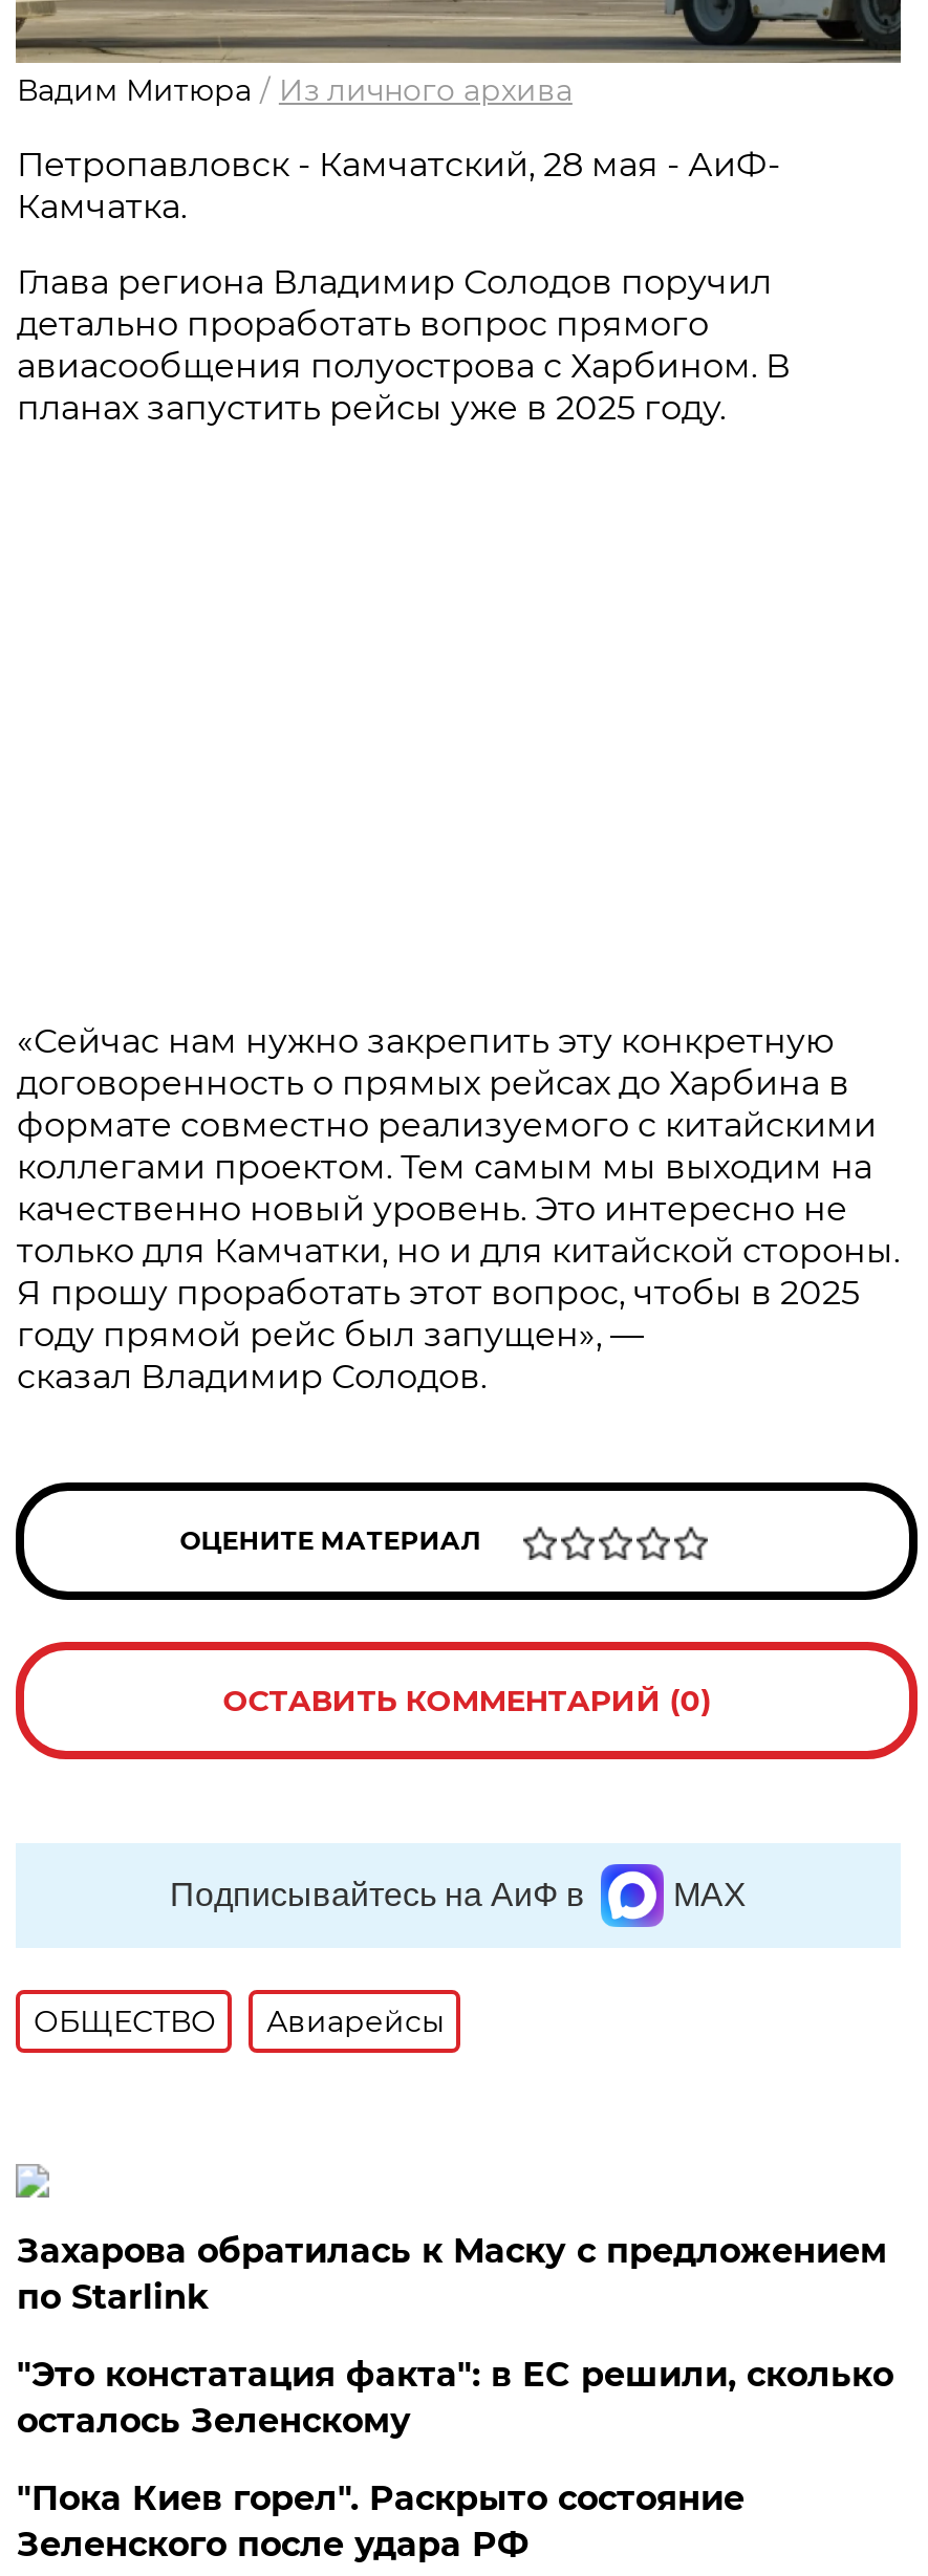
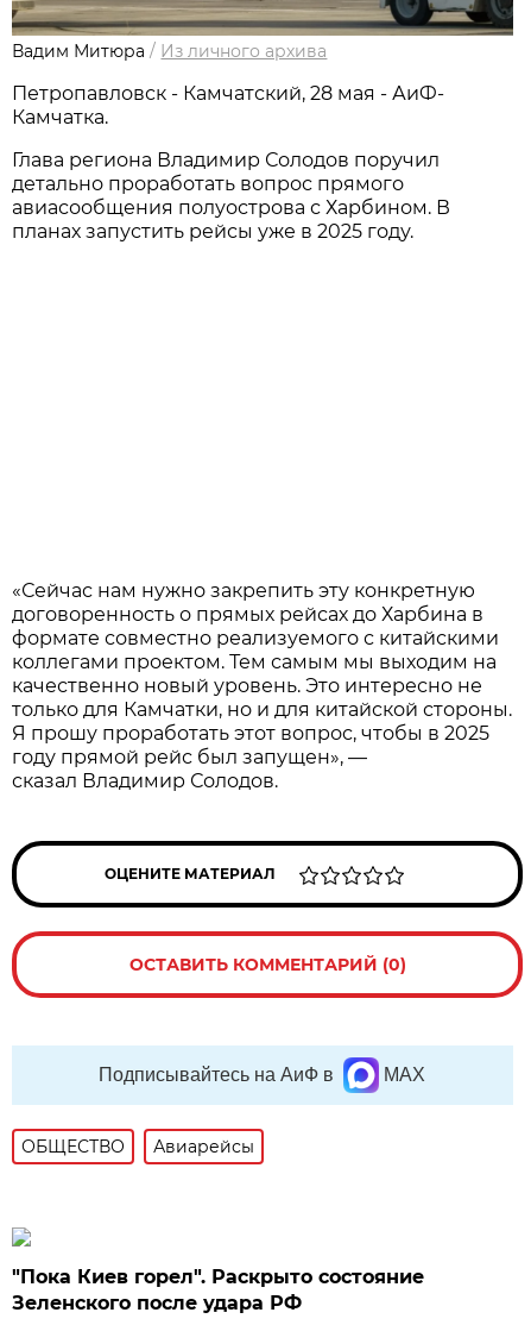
- Захарова обратилась к Маску с предложением
- по Starlink
- "Это констатация факта": в ЕС решили, сколько
- осталось Зеленскому
